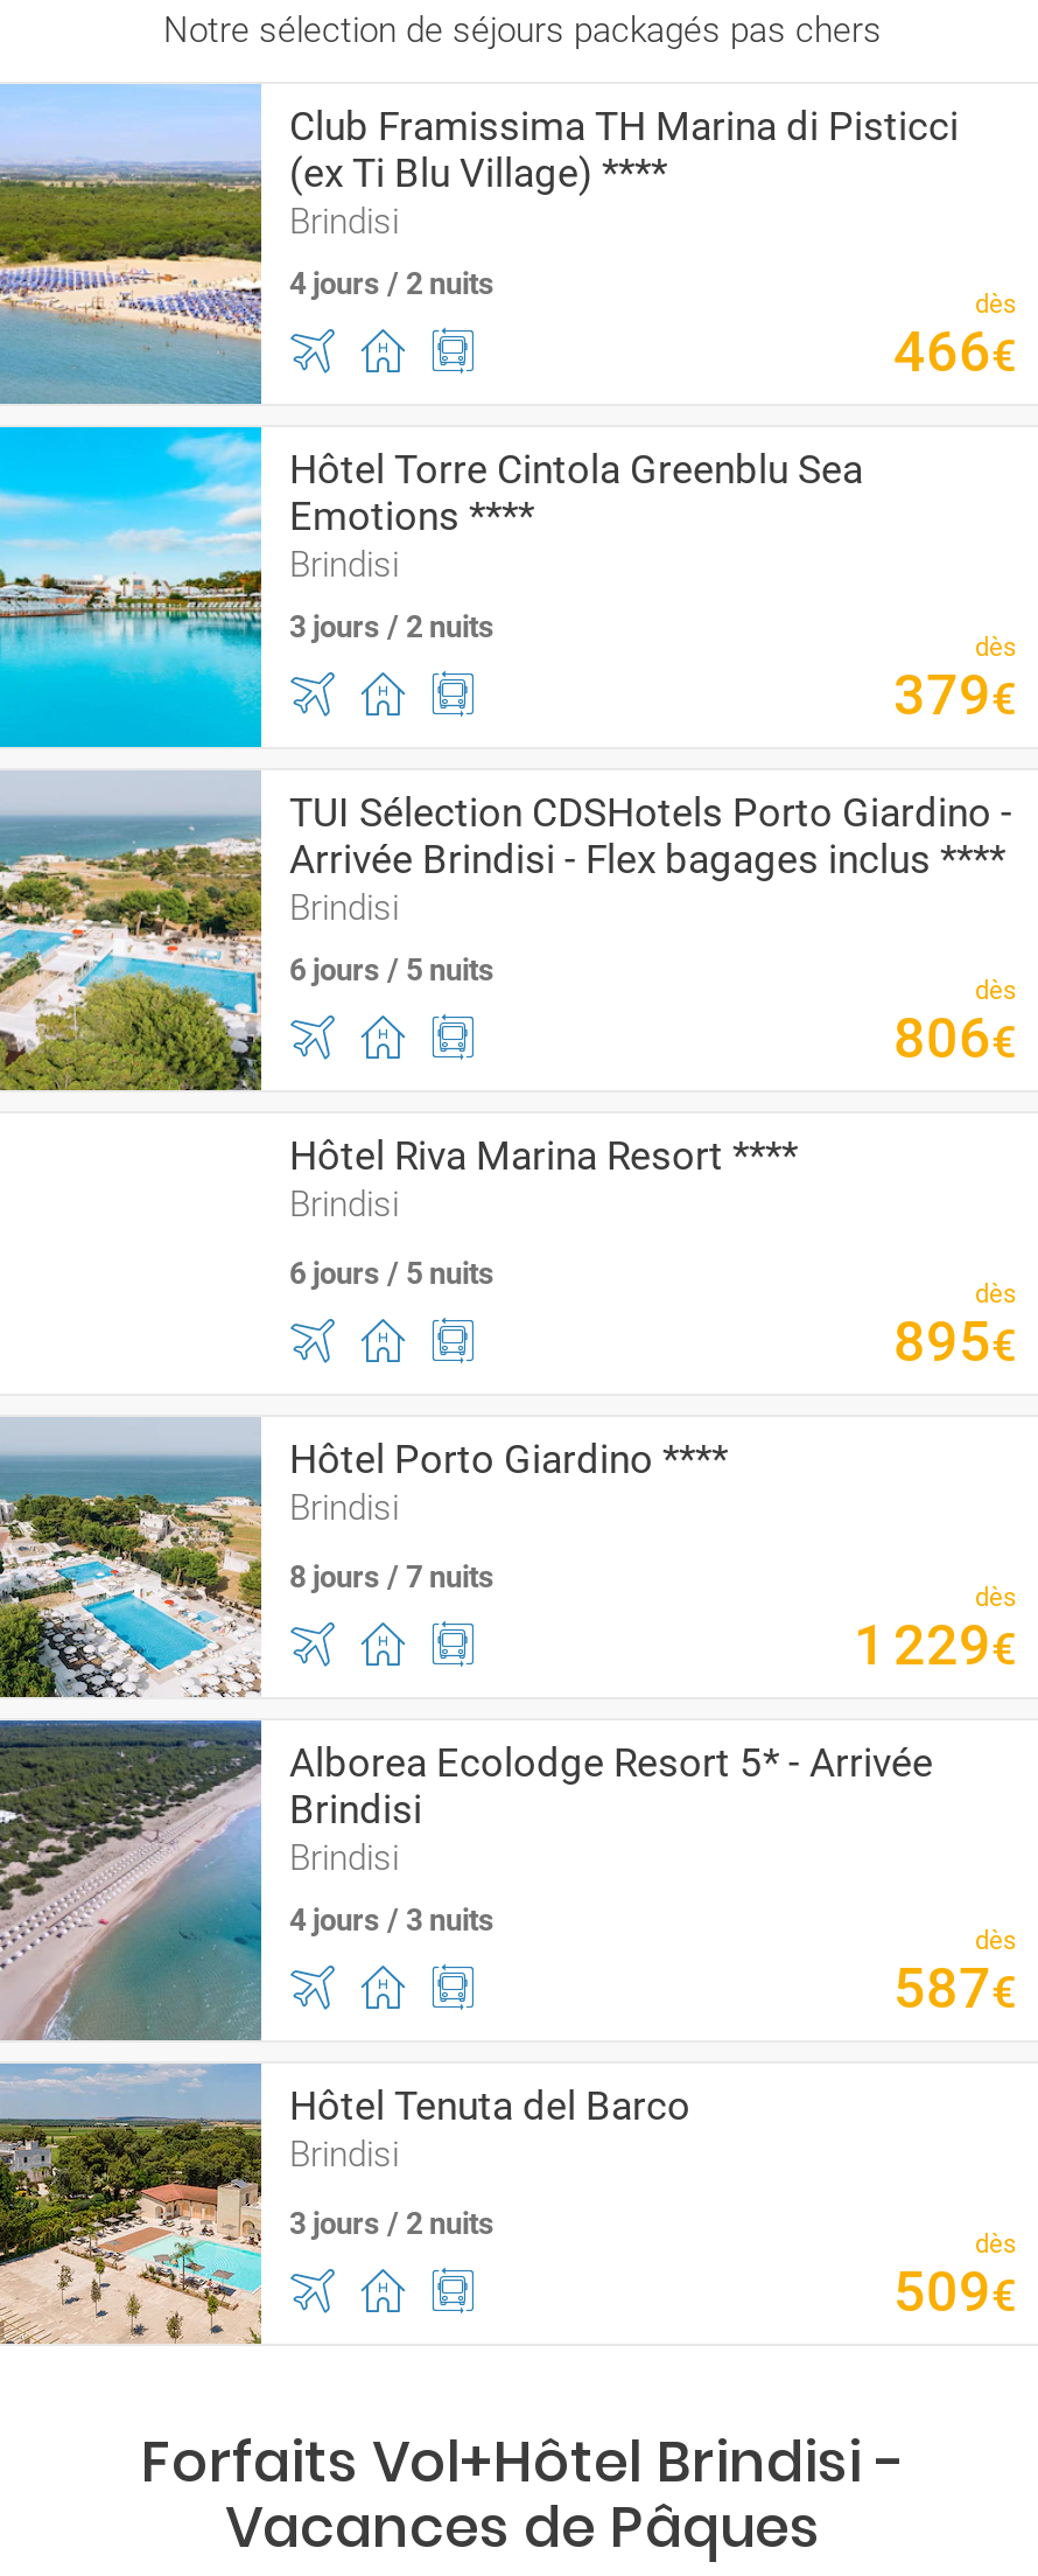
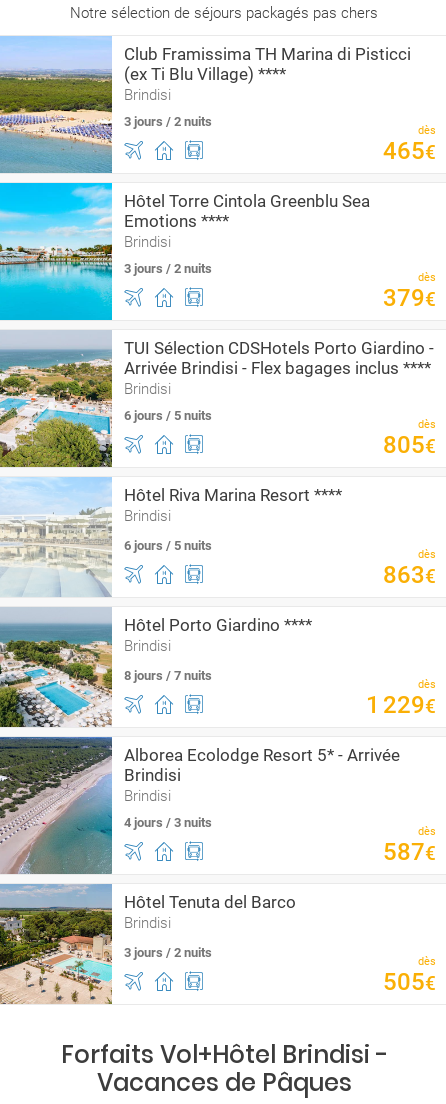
- 4 jours / 2 nuits
+ 3 jours / 2 nuits

- 466€
+ 465€

+ [image]

- 806€
+ 805€

- 895€
+ 863€

- 509€
+ 505€
